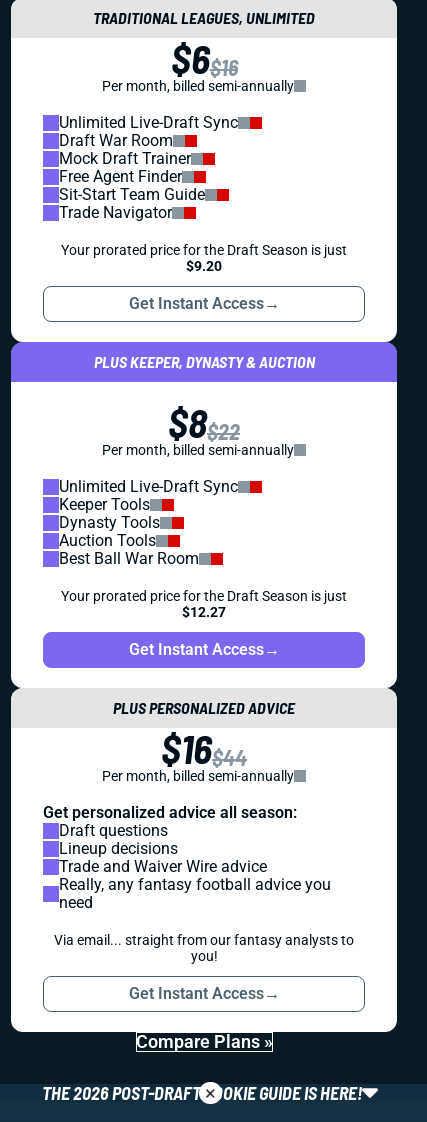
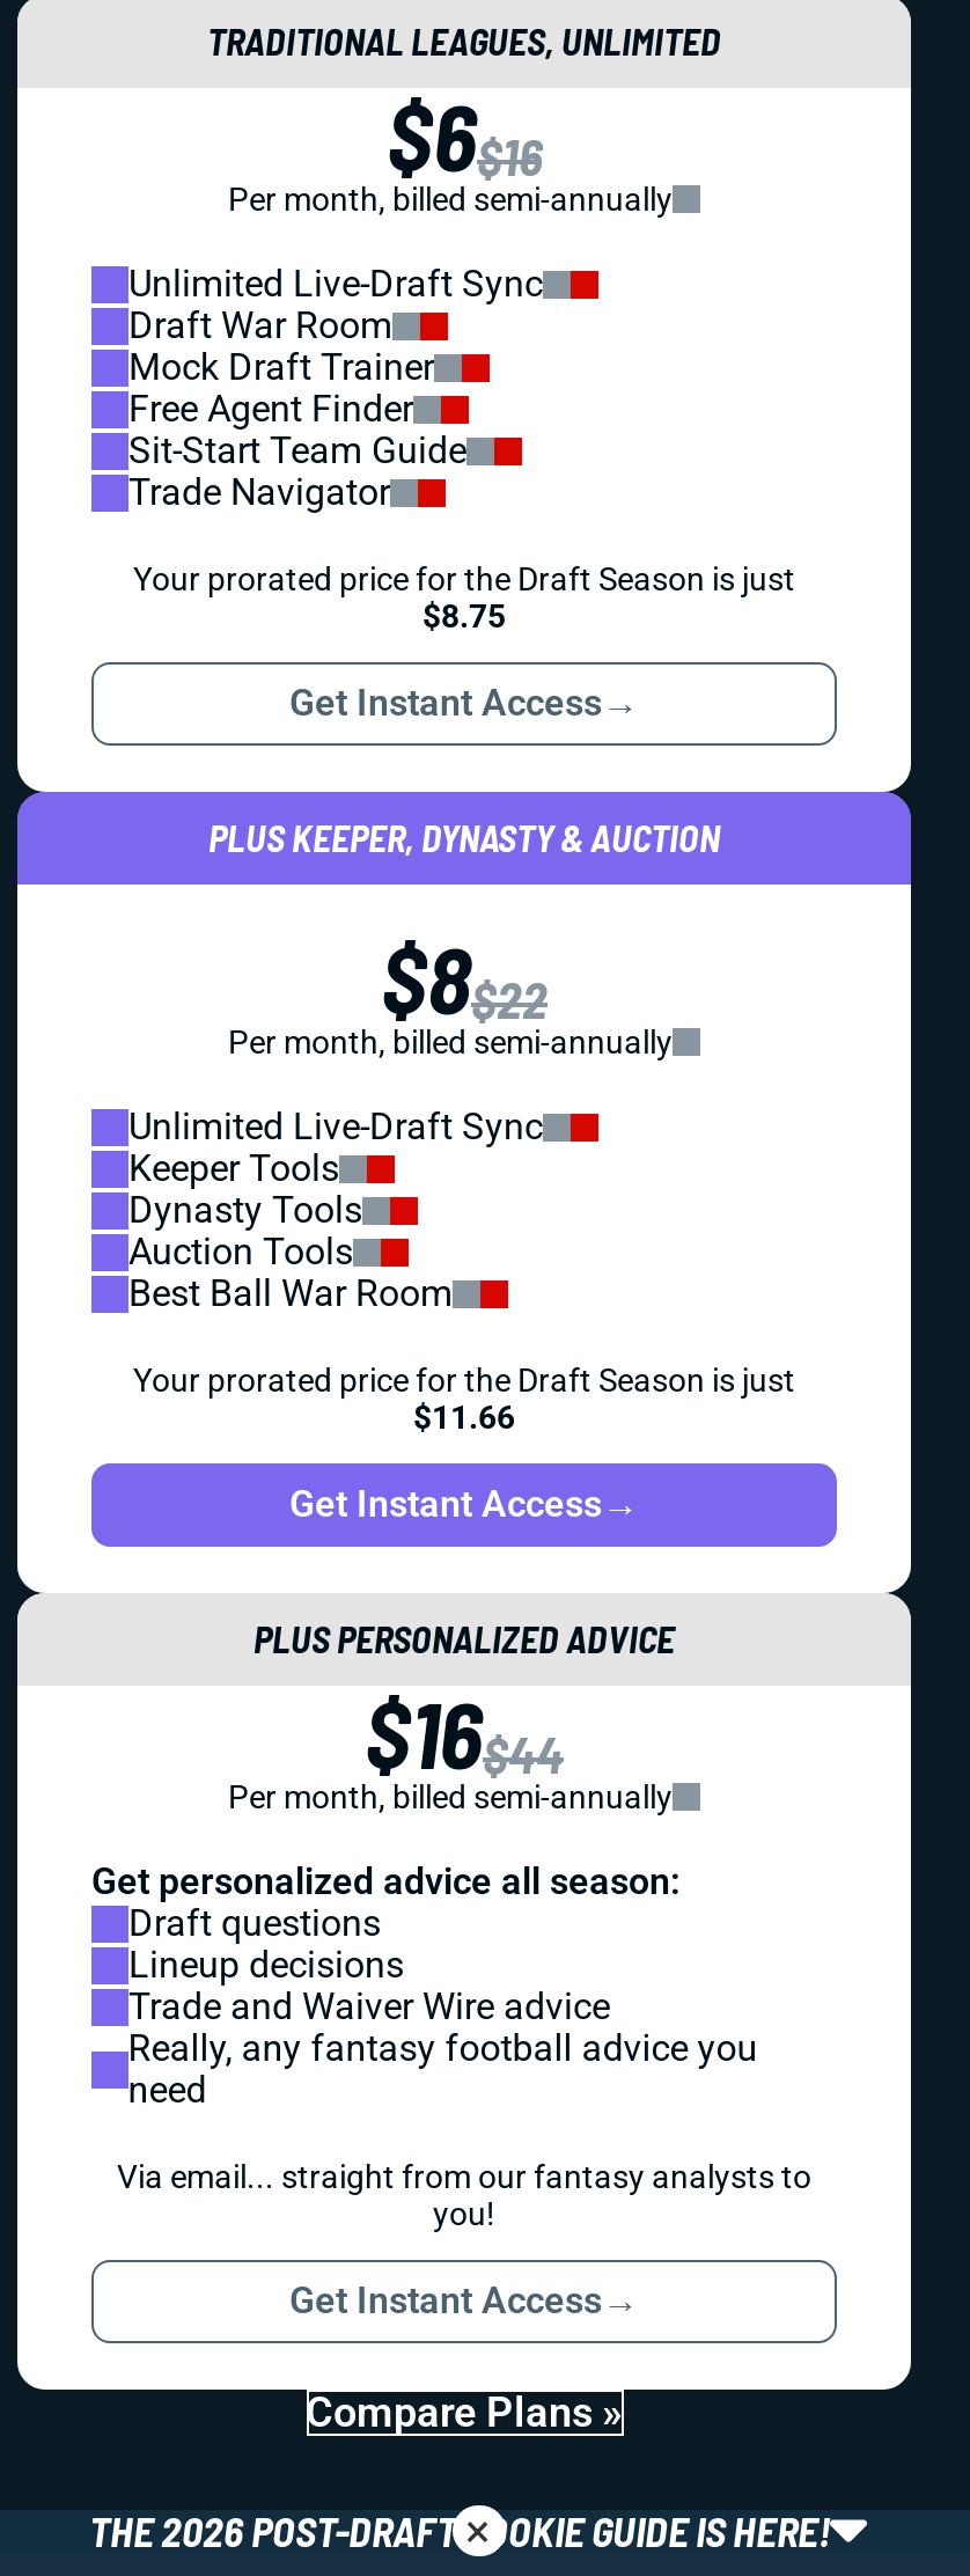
- $9.20
+ $8.75

- $12.27
+ $11.66
